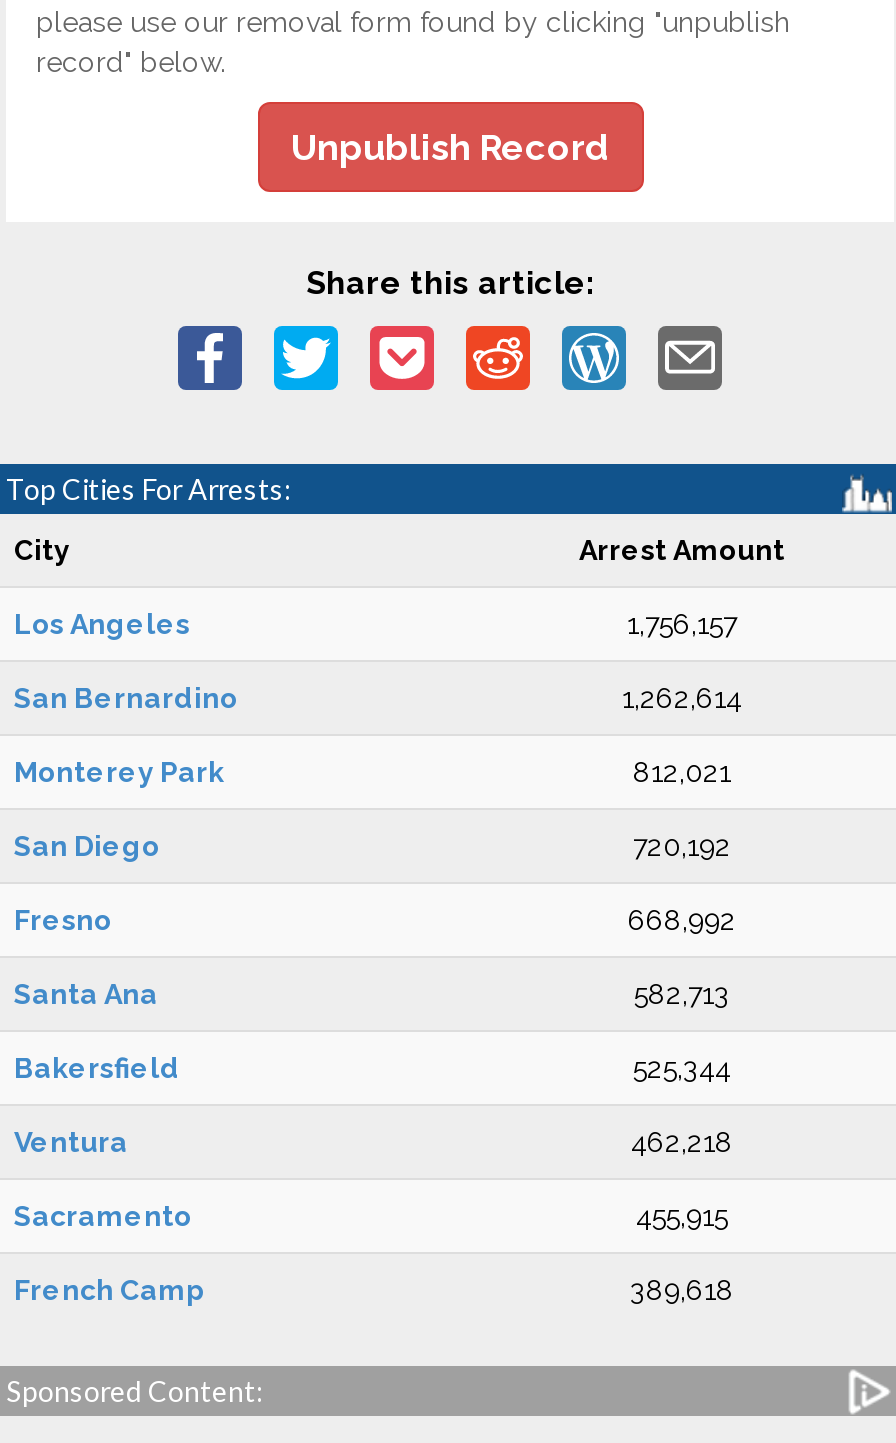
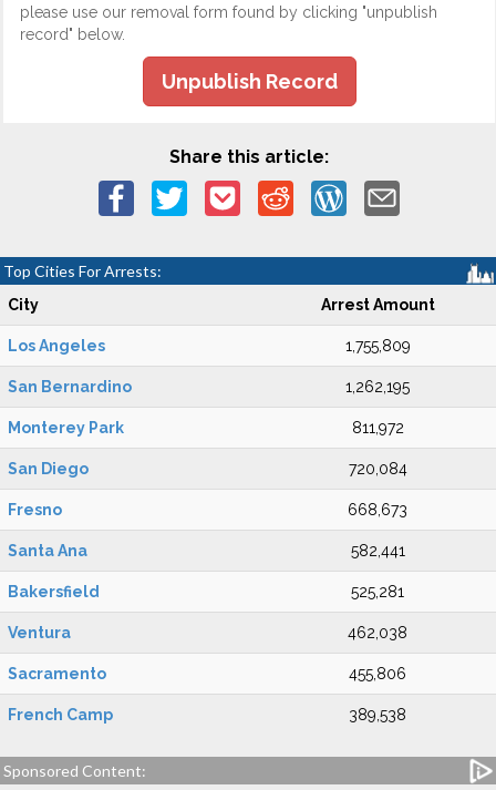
- 1,756,157
+ 1,755,809

- 1,262,614
+ 1,262,195

- 812,021
+ 811,972

- 720,192
+ 720,084

- 668,992
+ 668,673

- 582,713
+ 582,441

- 525,344
+ 525,281

- 462,218
+ 462,038

- 455,915
+ 455,806

- 389,618
+ 389,538
